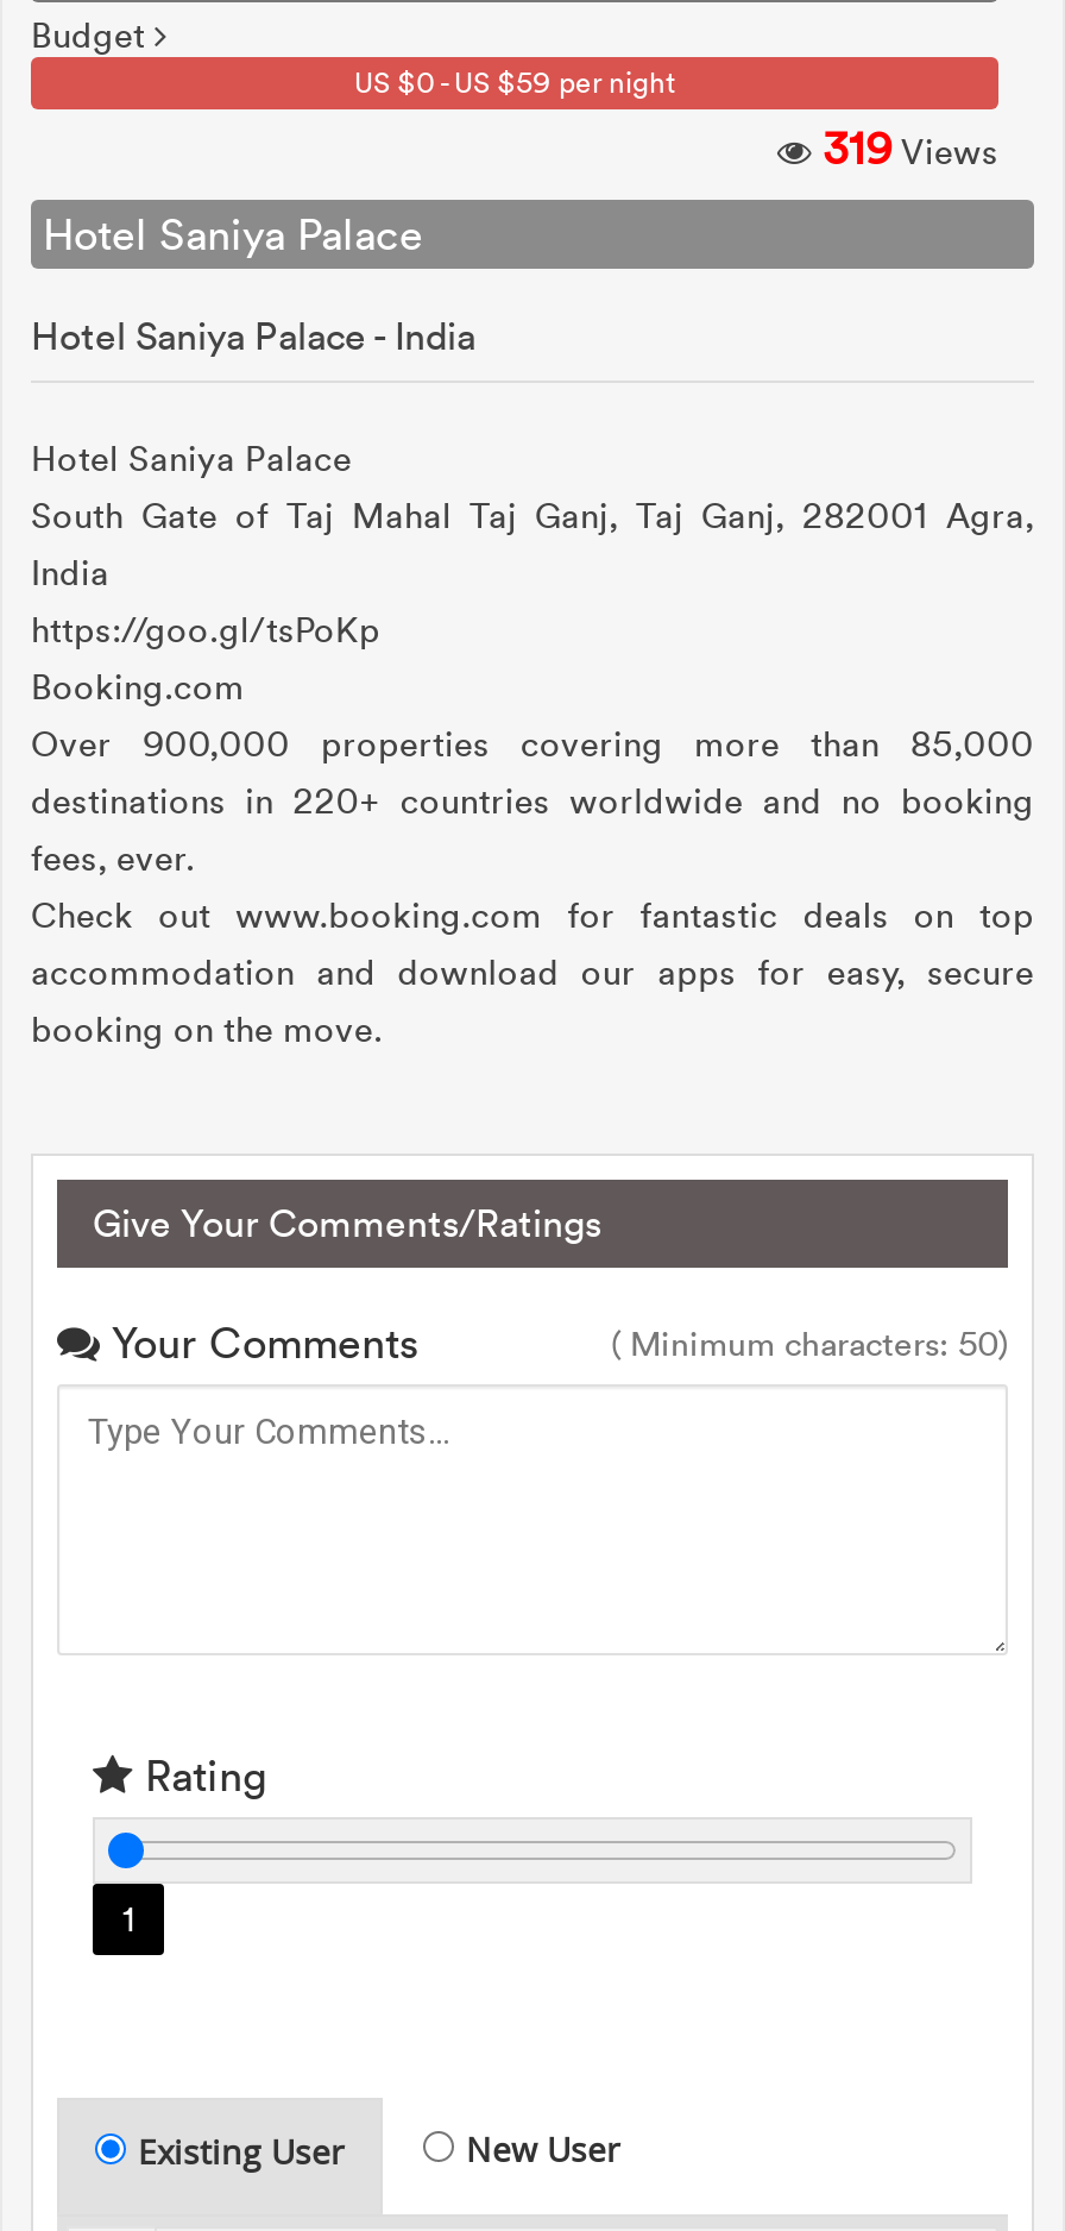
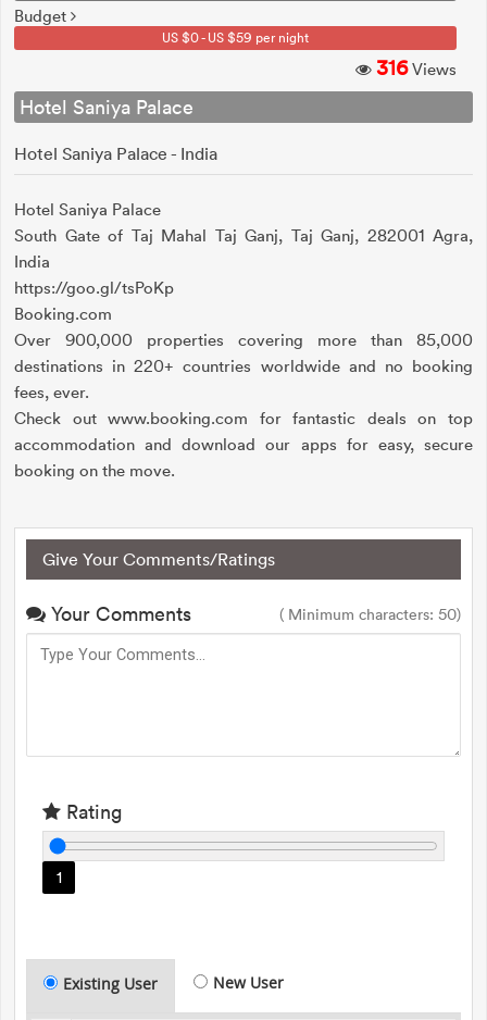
- 319 Views
+ 316 Views
